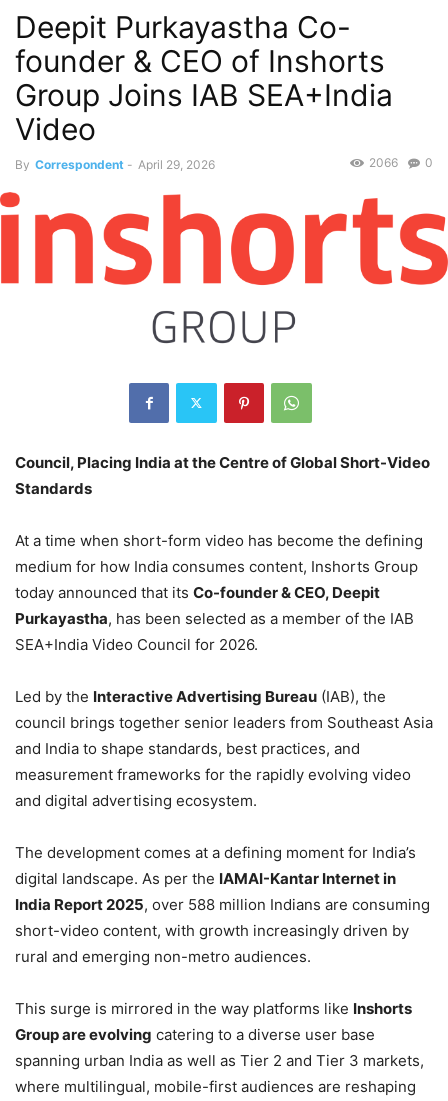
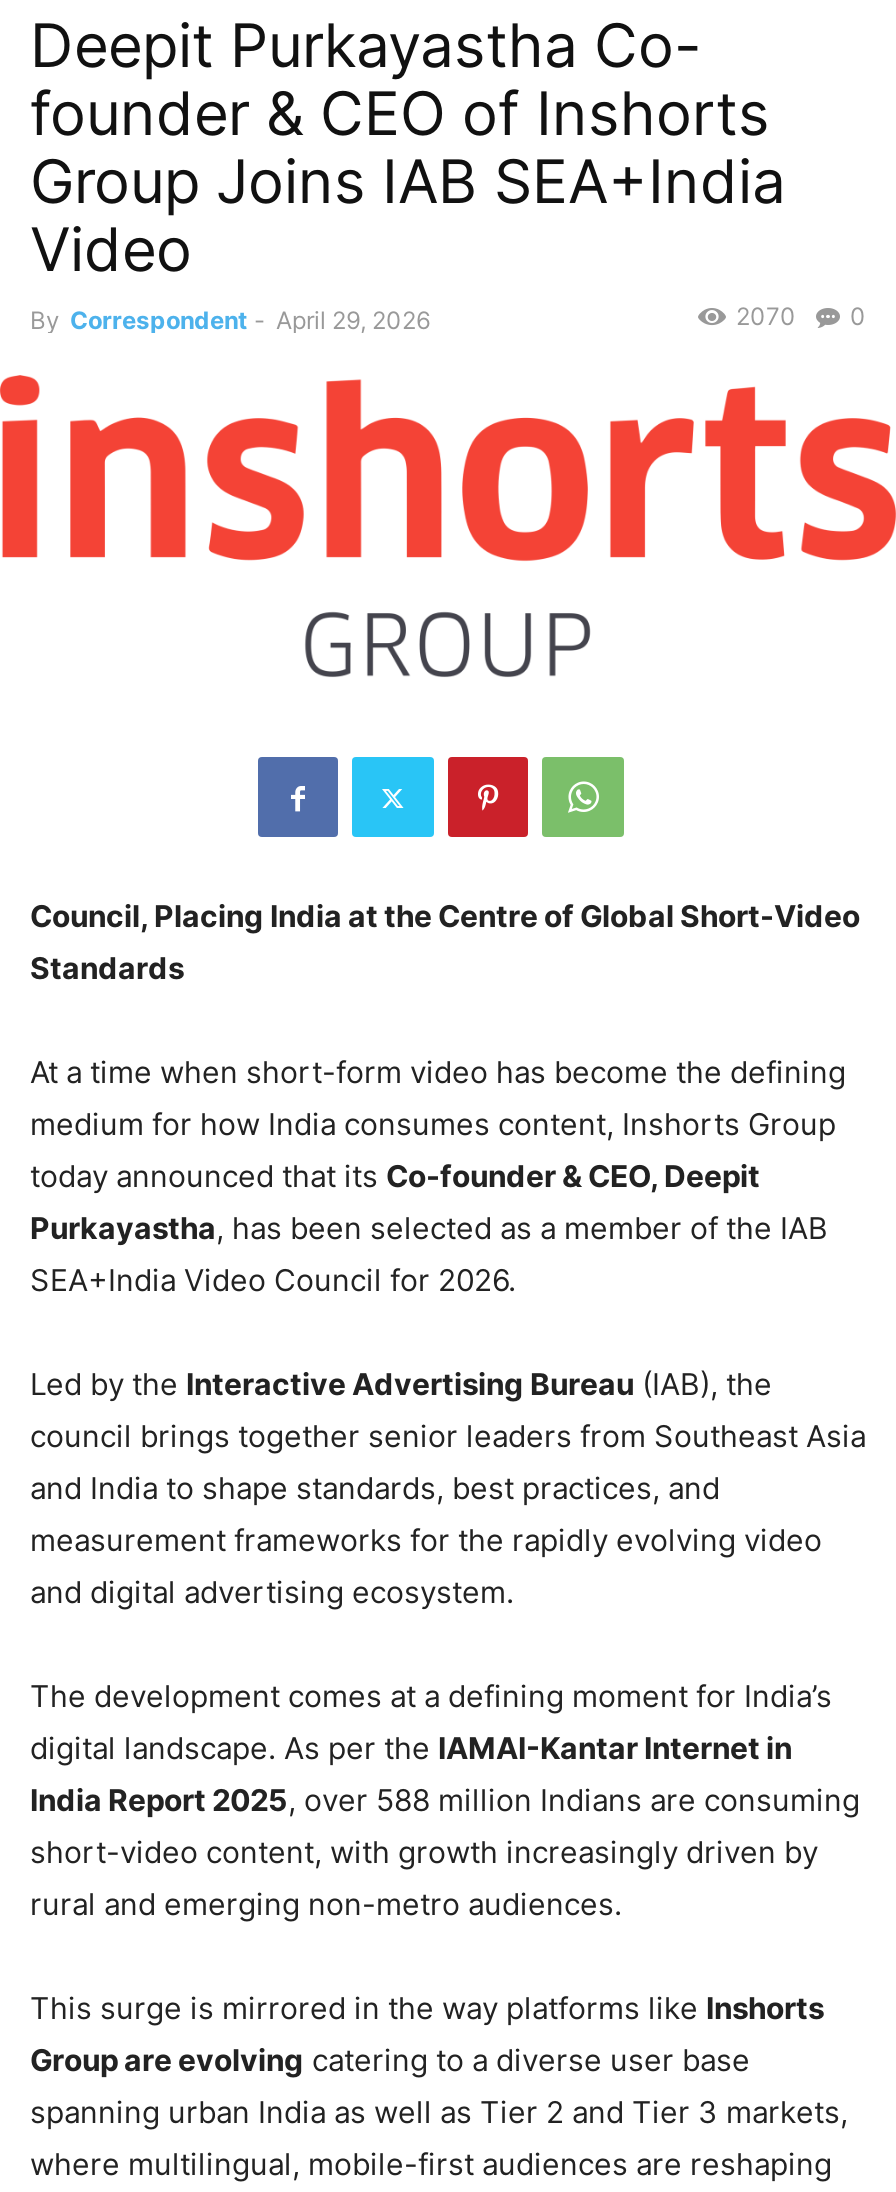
- 2066 0
+ 2070 0
